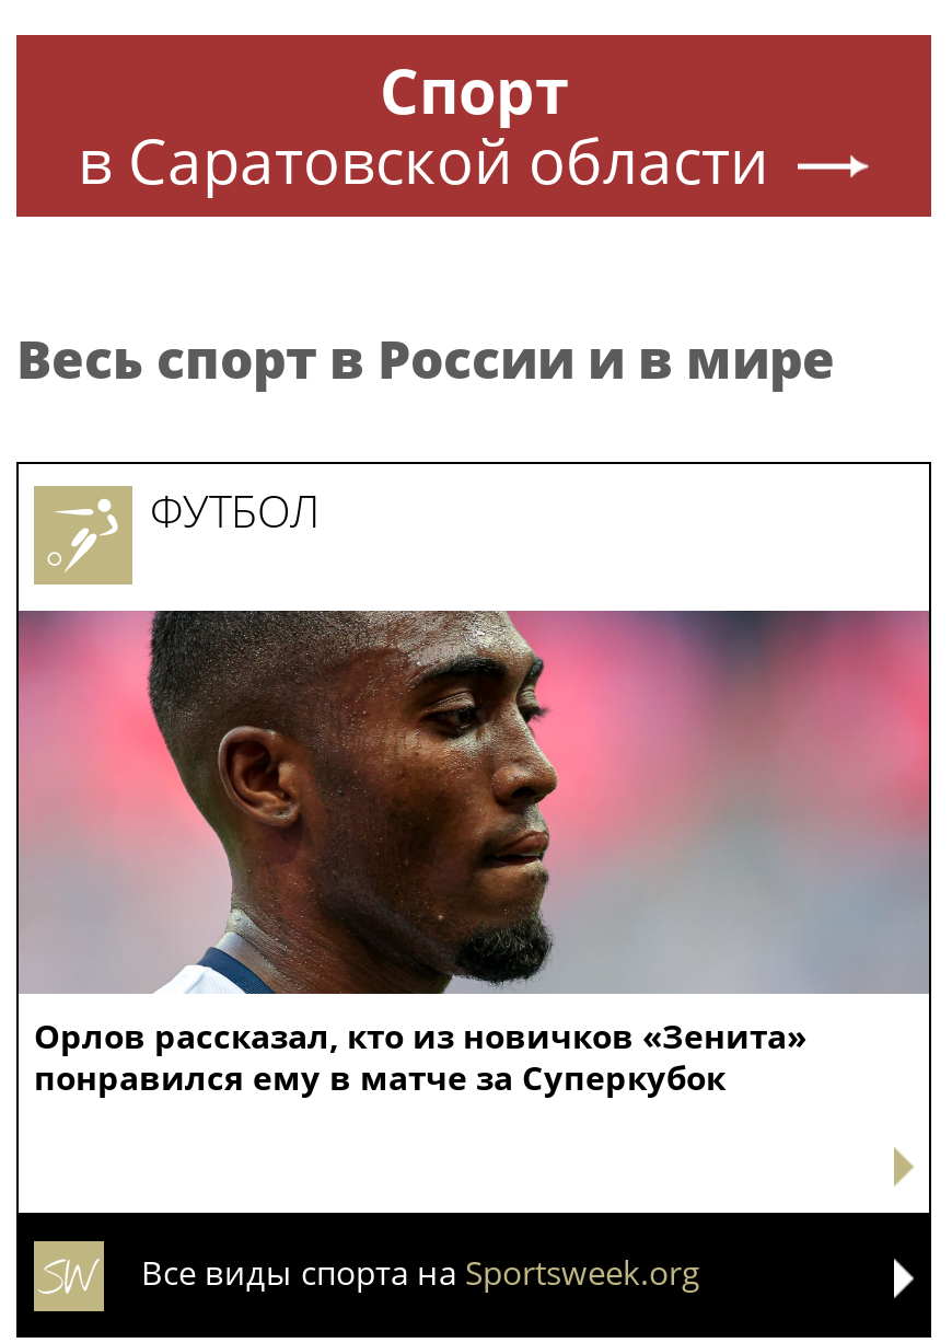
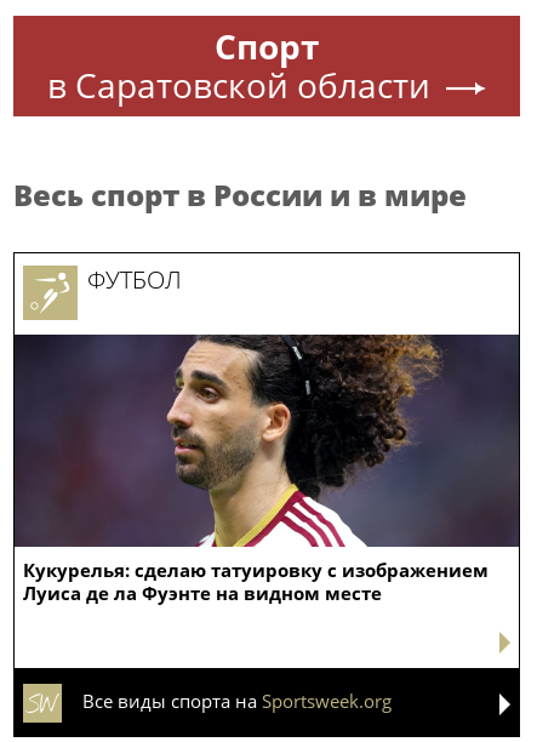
- [image]
- Орлов рассказал, кто из новичков «Зенита»
- понравился ему в матче за Суперкубок
+ [image]
+ Кукурелья: сделаю татуировку с изображением
+ Луиса де ла Фуэнте на видном месте
